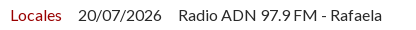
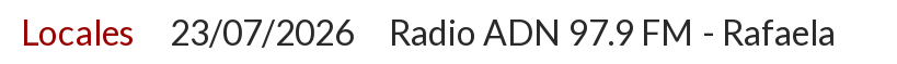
- Locales 20/07/2026 Radio ADN 97.9 FM - Rafaela
+ Locales 23/07/2026 Radio ADN 97.9 FM - Rafaela
